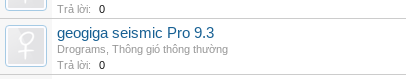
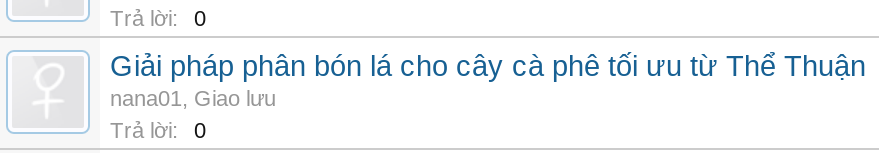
- geogiga seismic Pro 9.3
- Drograms, Thông gió thông thường
+ Giải pháp phân bón lá cho cây cà phê tối ưu từ Thể Thuận
+ nana01, Giao lưu
